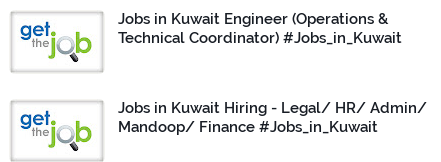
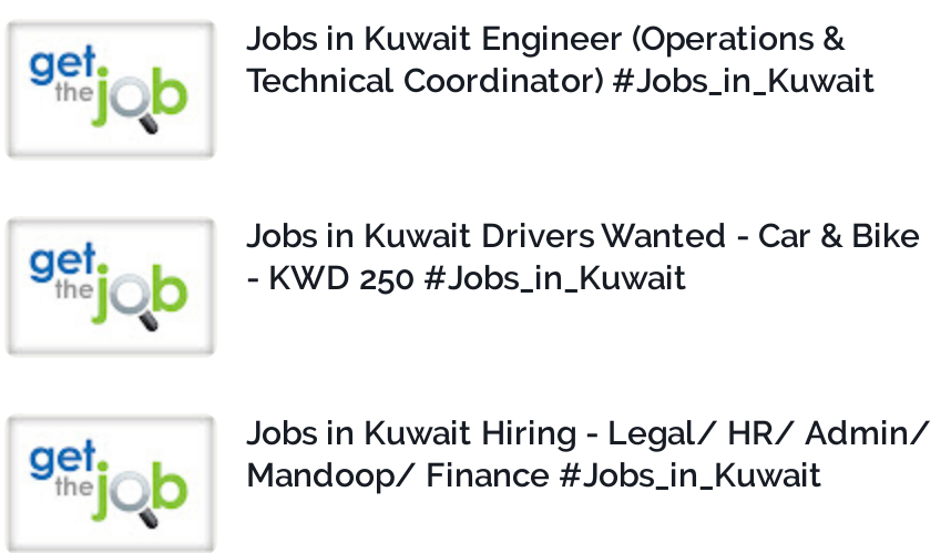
+ Jobs in Kuwait Drivers Wanted - Car & Bike
+ - KWD 250 #Jobs_in_Kuwait
